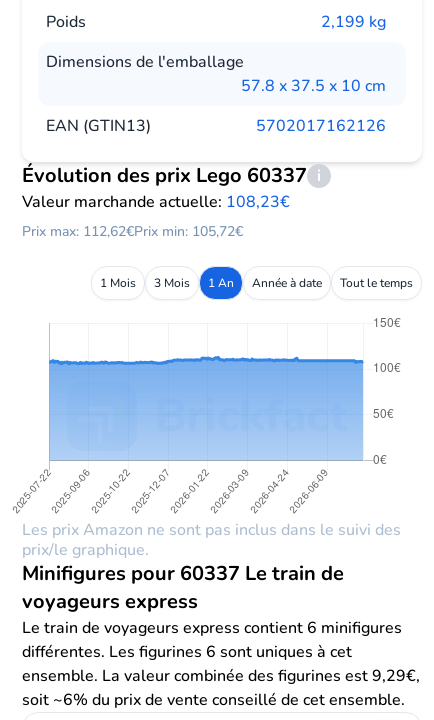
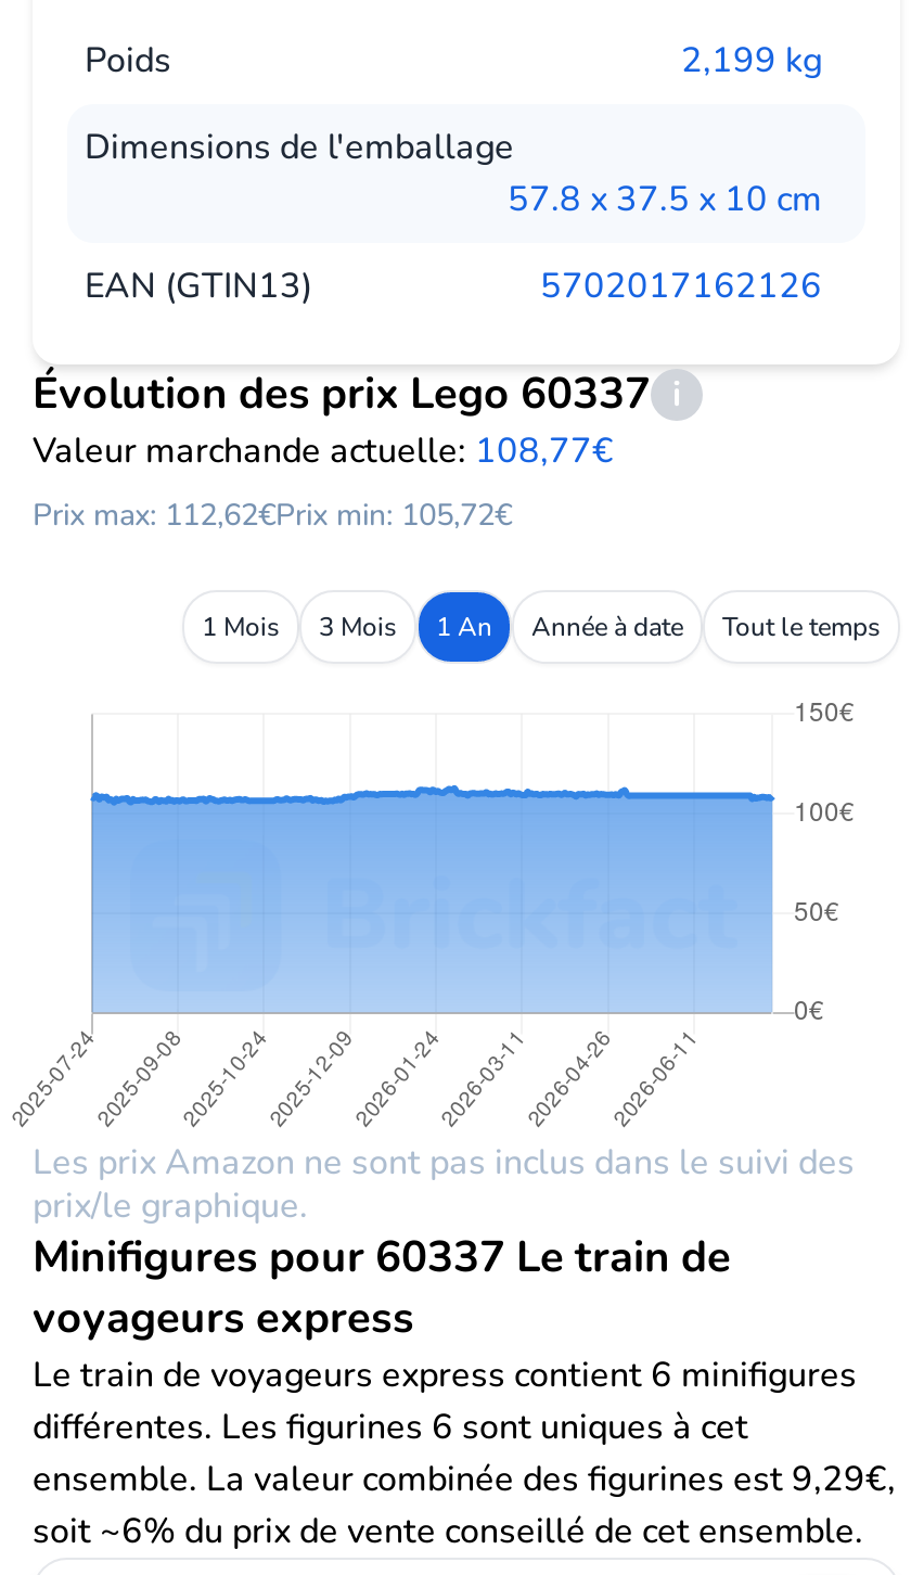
- Valeur marchande actuelle: 108,23€
+ Valeur marchande actuelle: 108,77€
